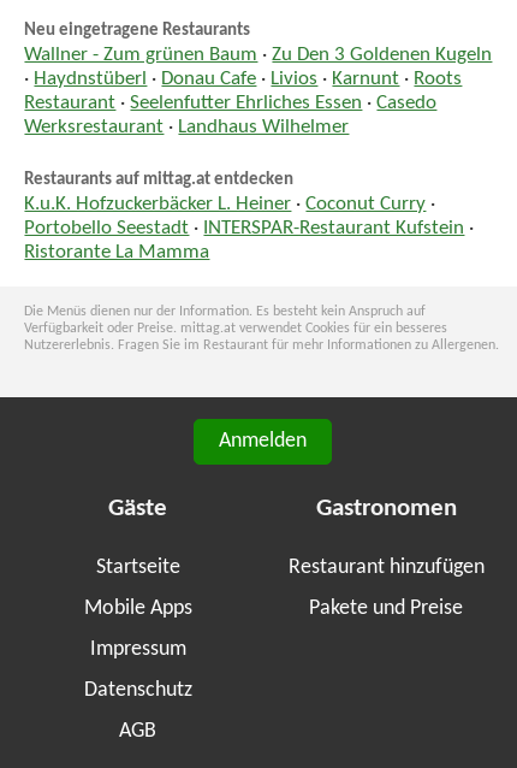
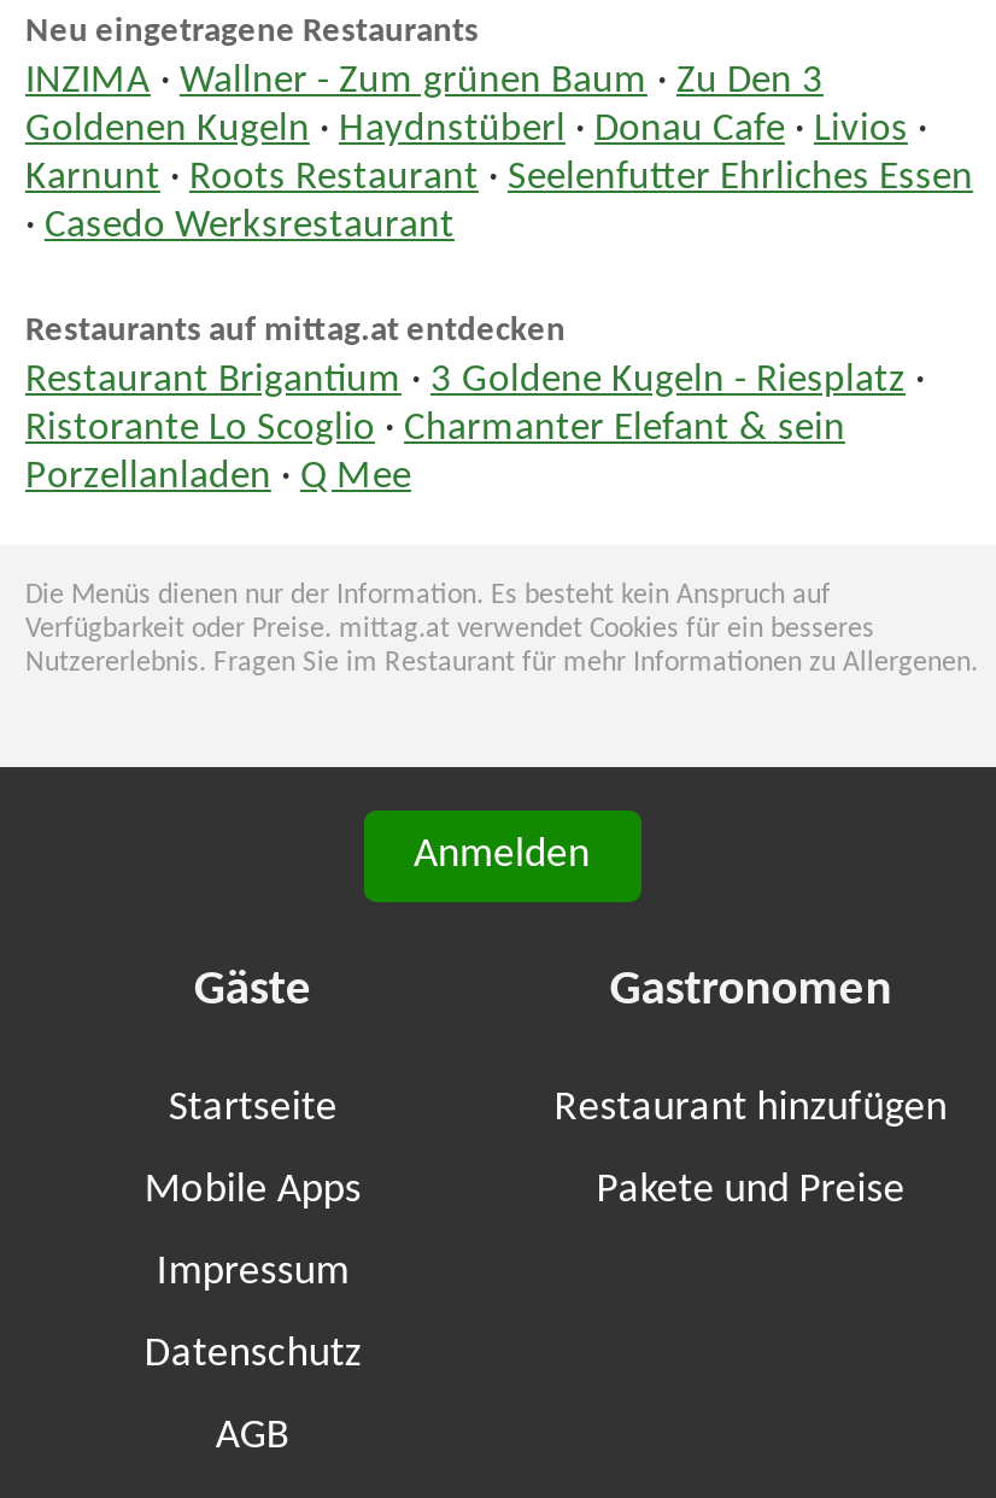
- Wallner - Zum grünen Baum · Zu Den 3 Goldenen Kugeln
- · Haydnstüberl · Donau Cafe · Livios · Karnunt · Roots
- Restaurant · Seelenfutter Ehrliches Essen · Casedo
- Werksrestaurant · Landhaus Wilhelmer
+ INZIMA · Wallner - Zum grünen Baum · Zu Den 3
+ Goldenen Kugeln · Haydnstüberl · Donau Cafe · Livios ·
+ Karnunt · Roots Restaurant · Seelenfutter Ehrliches Essen
+ · Casedo Werksrestaurant

- K.u.K. Hofzuckerbäcker L. Heiner · Coconut Curry ·
- Portobello Seestadt · INTERSPAR-Restaurant Kufstein ·
- Ristorante La Mamma
+ Restaurant Brigantium · 3 Goldene Kugeln - Riesplatz ·
+ Ristorante Lo Scoglio · Charmanter Elefant & sein
+ Porzellanladen · Q Mee
